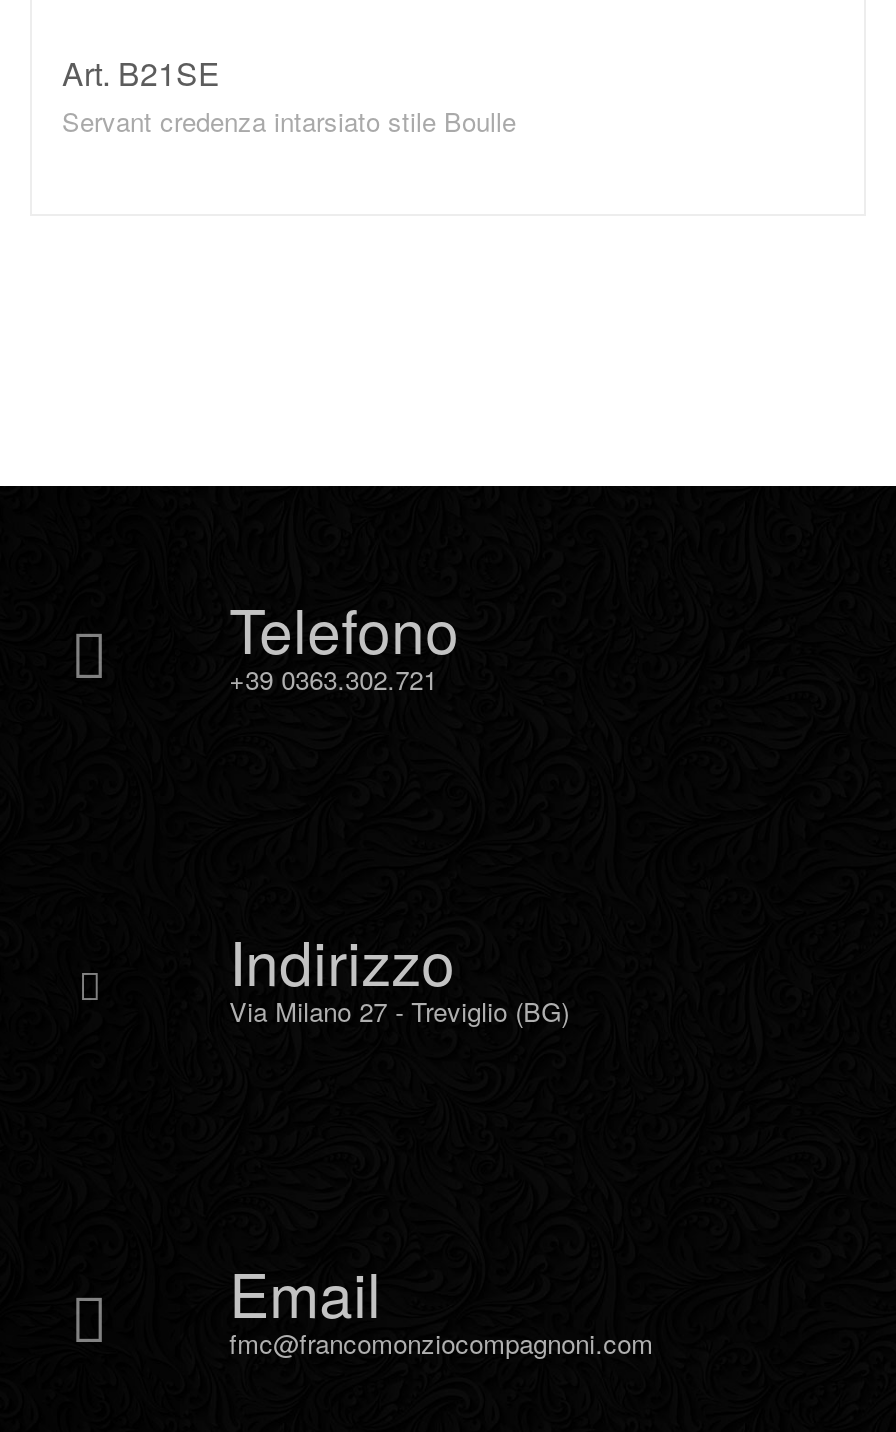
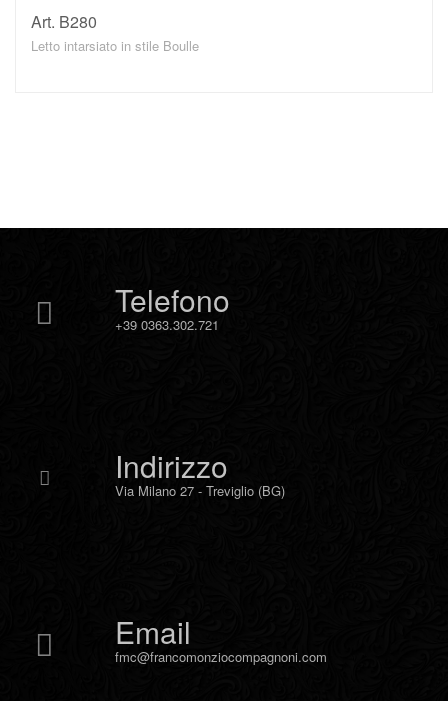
- Art. B21SE
+ Art. B280

- Servant credenza intarsiato stile Boulle
+ Letto intarsiato in stile Boulle
